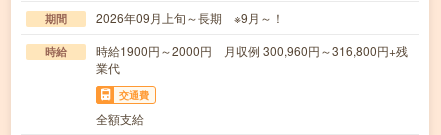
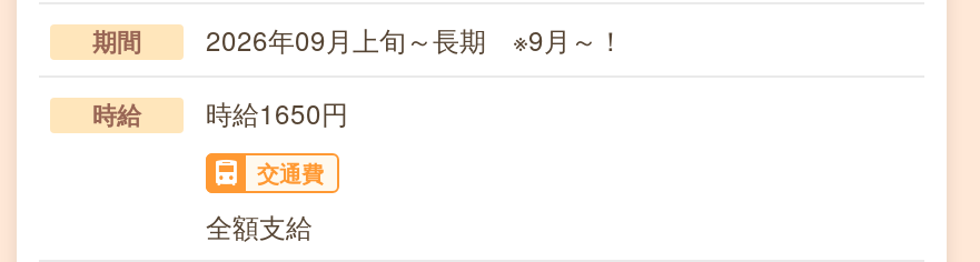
- 時給1900円～2000円 月収例 300,960円～316,800円+残
- 業代
+ 時給1650円
